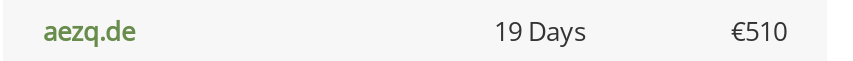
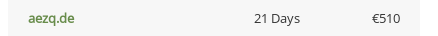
- 19 Days
+ 21 Days
